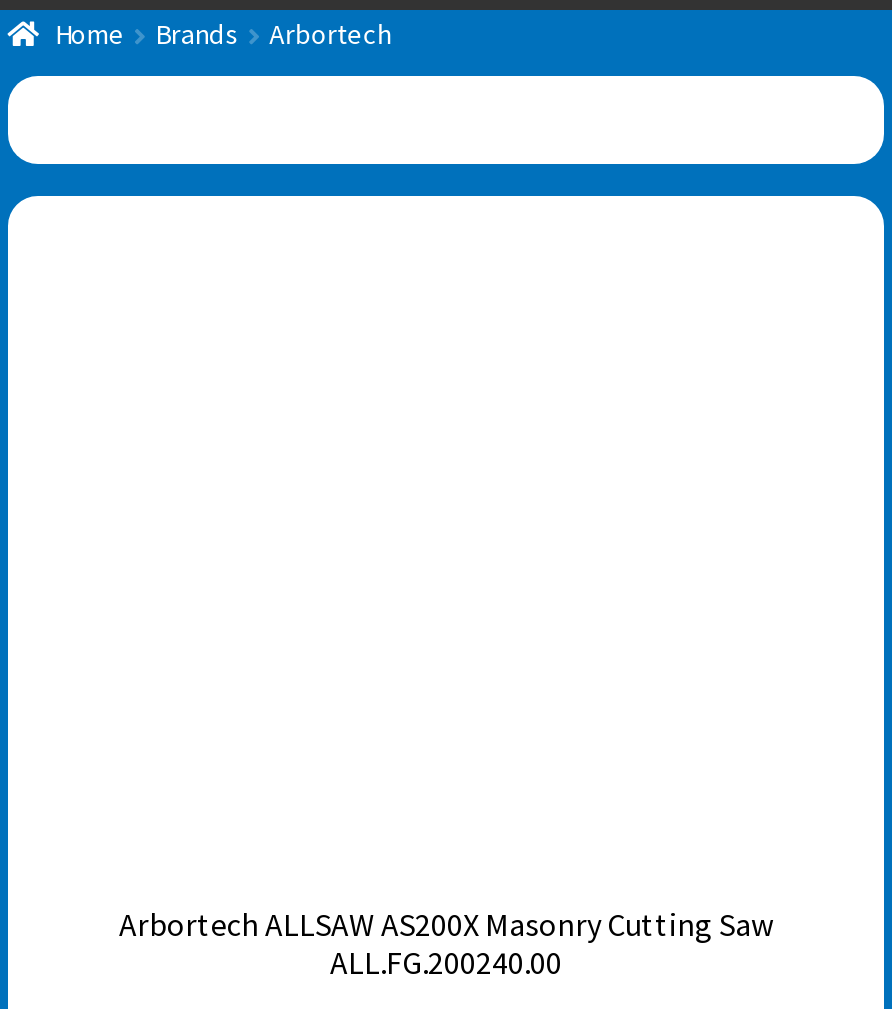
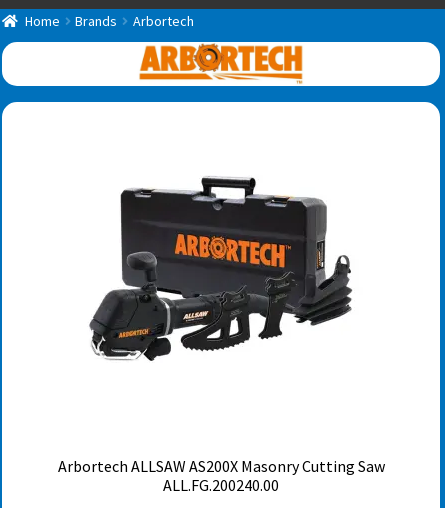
+ [image]

+ [image]
